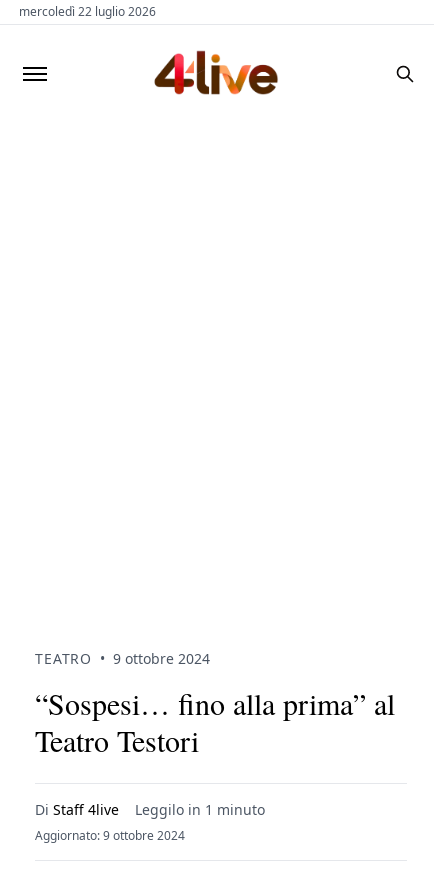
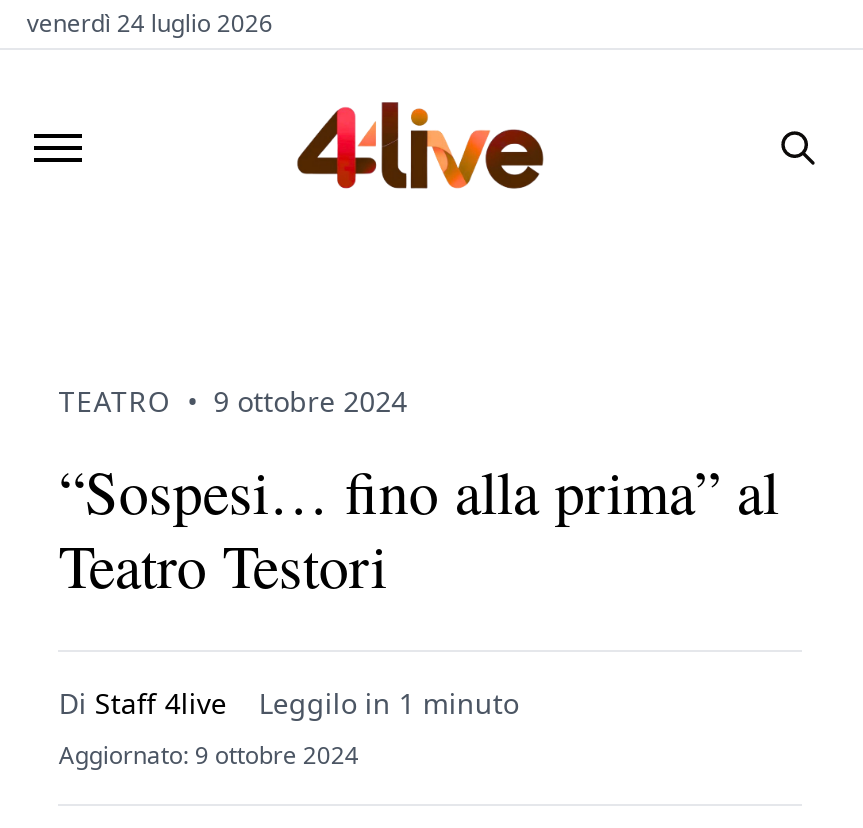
- mercoledì 22 luglio 2026
+ venerdì 24 luglio 2026
